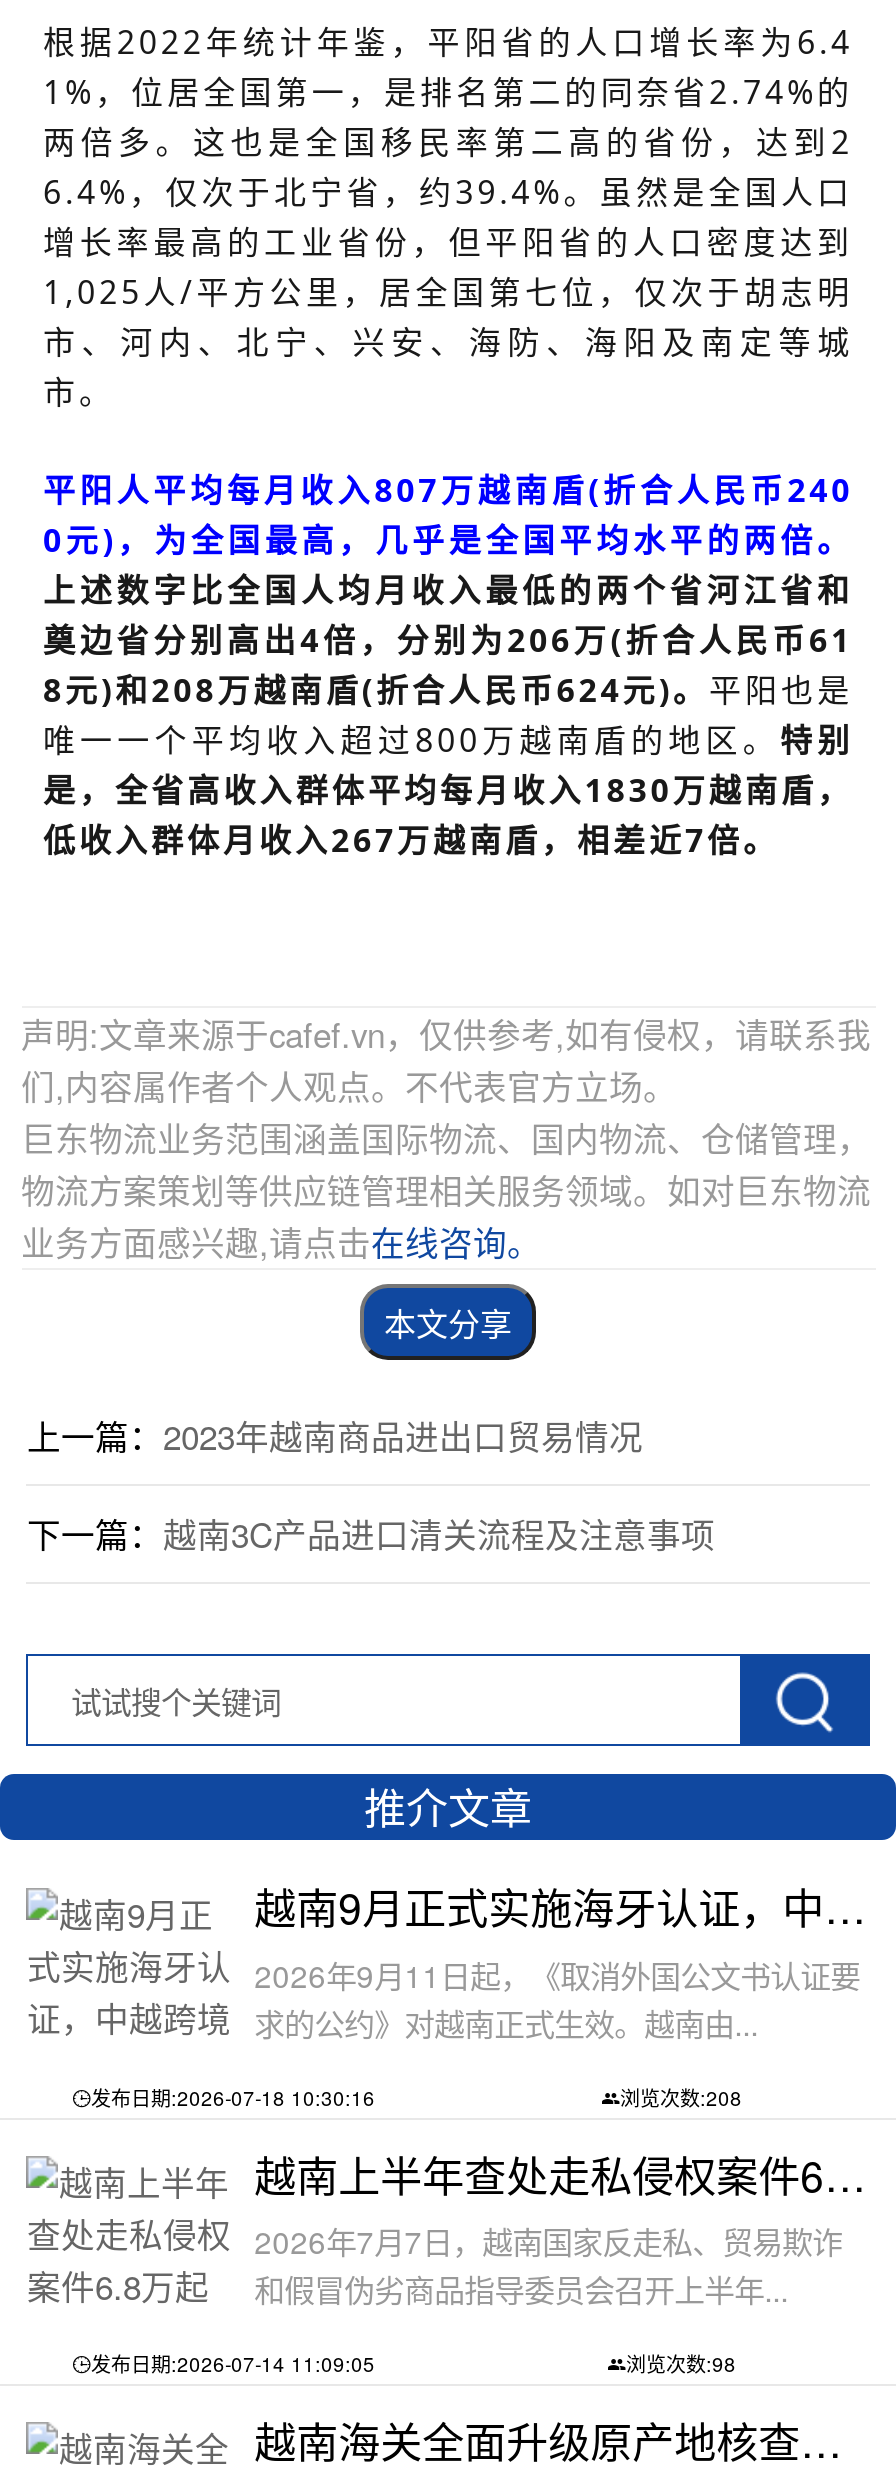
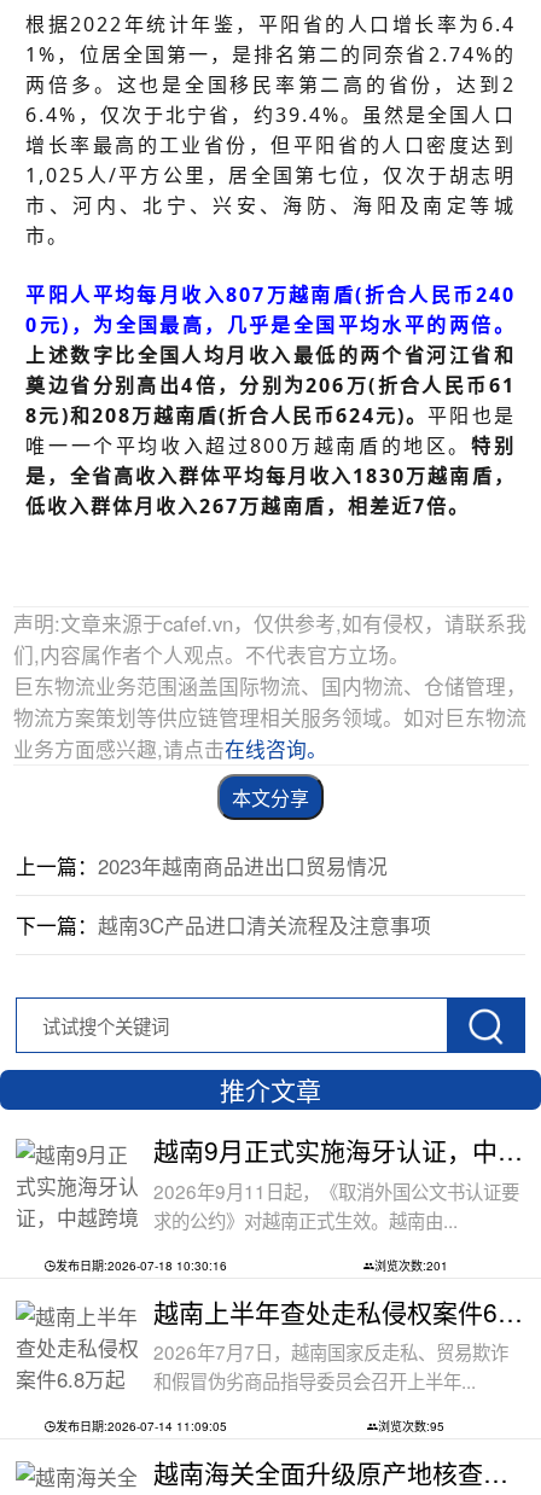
- 浏览次数:208
+ 浏览次数:201

- 浏览次数:98
+ 浏览次数:95
